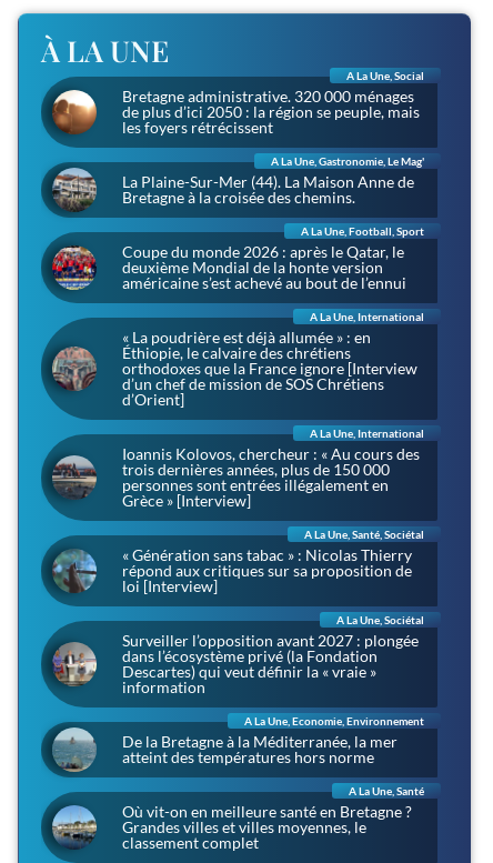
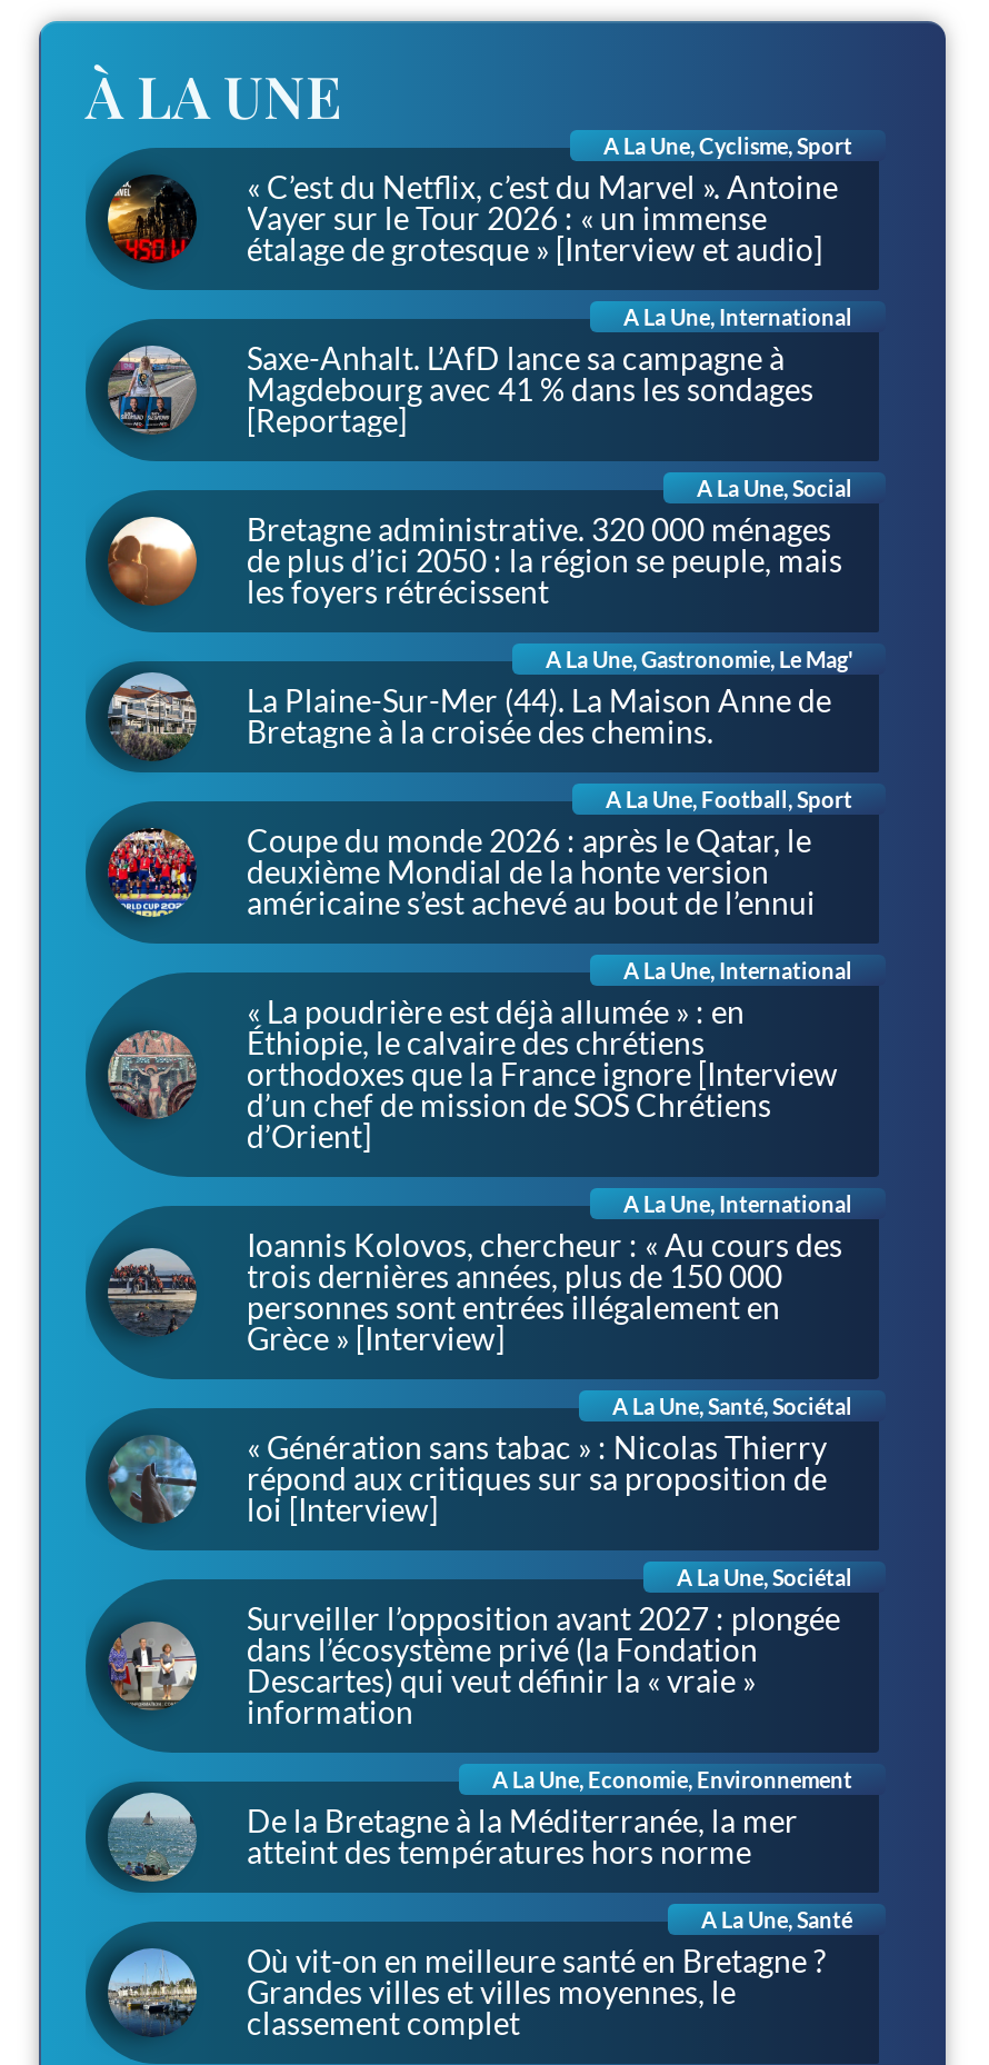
+ [image]

+ [image]
+ A La Une, Cyclisme, Sport
+ « C’est du Netflix, c’est du Marvel ». Antoine
+ Vayer sur le Tour 2026 : « un immense
+ étalage de grotesque » [Interview et audio]
+ A La Une, International
+ Saxe-Anhalt. L’AfD lance sa campagne à
+ Magdebourg avec 41 % dans les sondages
+ [Reportage]
